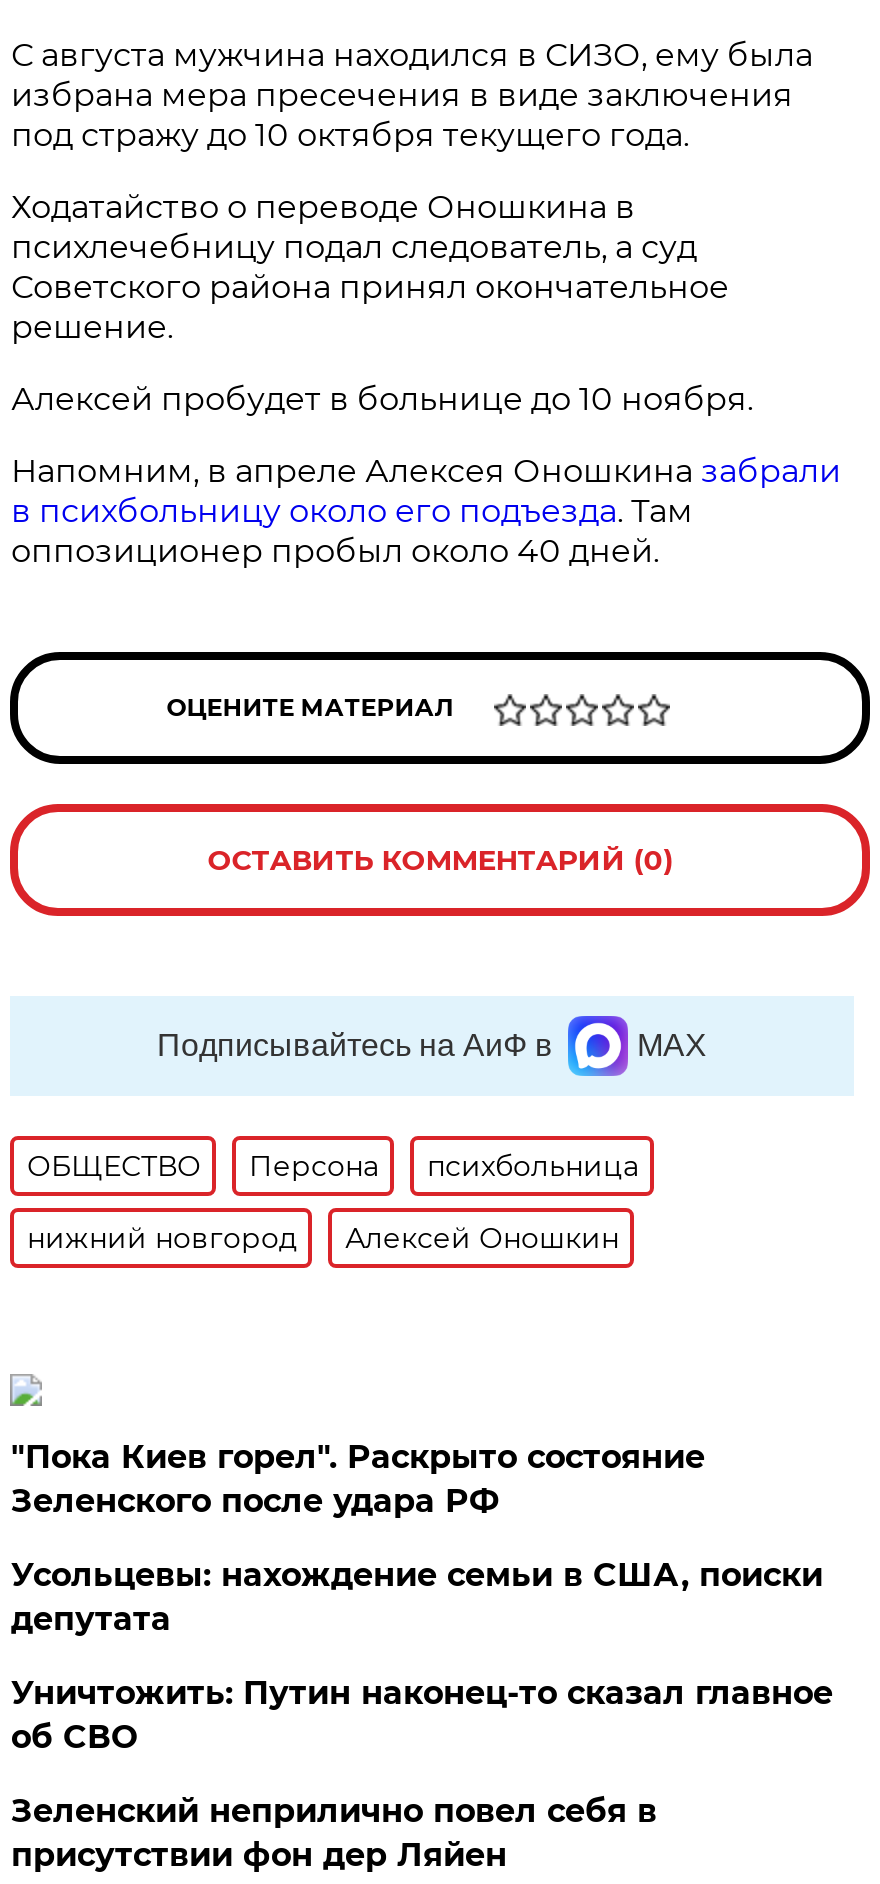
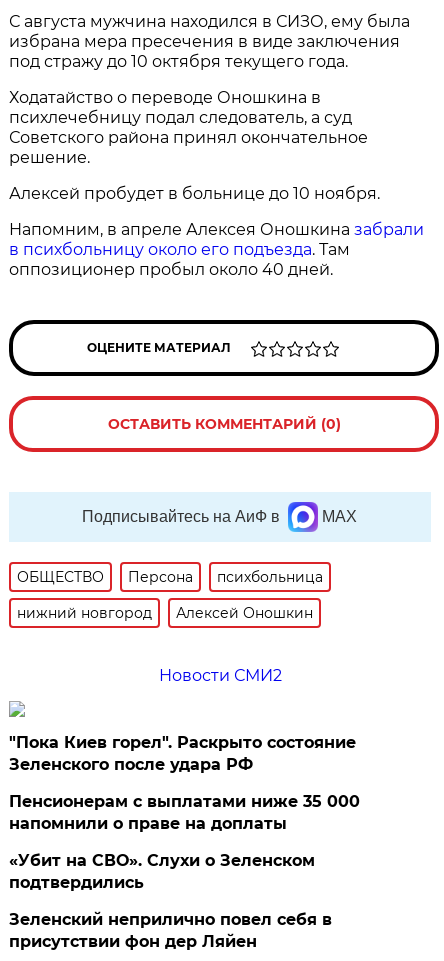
+ Новости СМИ2

- Усольцевы: нахождение семьи в США, поиски
- депутата
+ Пенсионерам с выплатами ниже 35 000
+ напомнили о праве на доплаты

- Уничтожить: Путин наконец-то сказал главное
- об СВО
+ «Убит на СВО». Слухи о Зеленском
+ подтвердились
